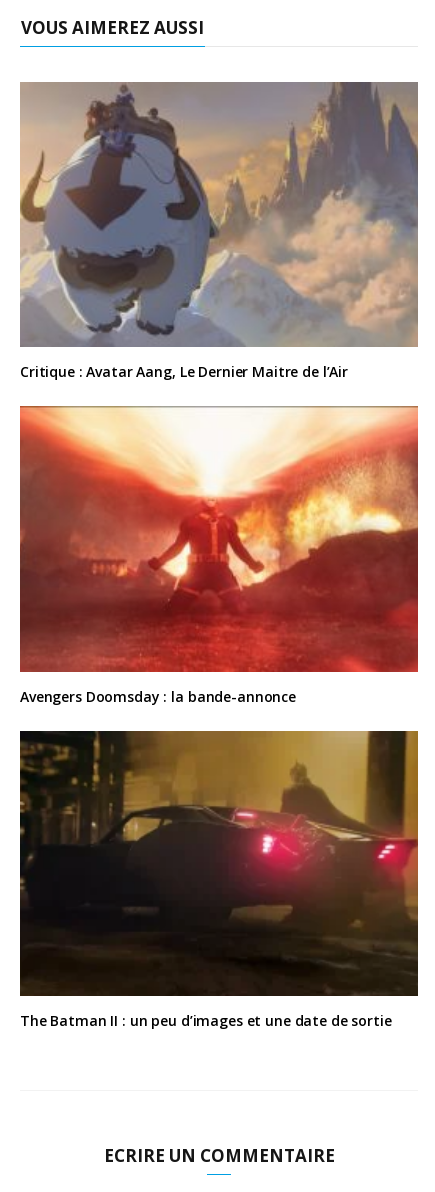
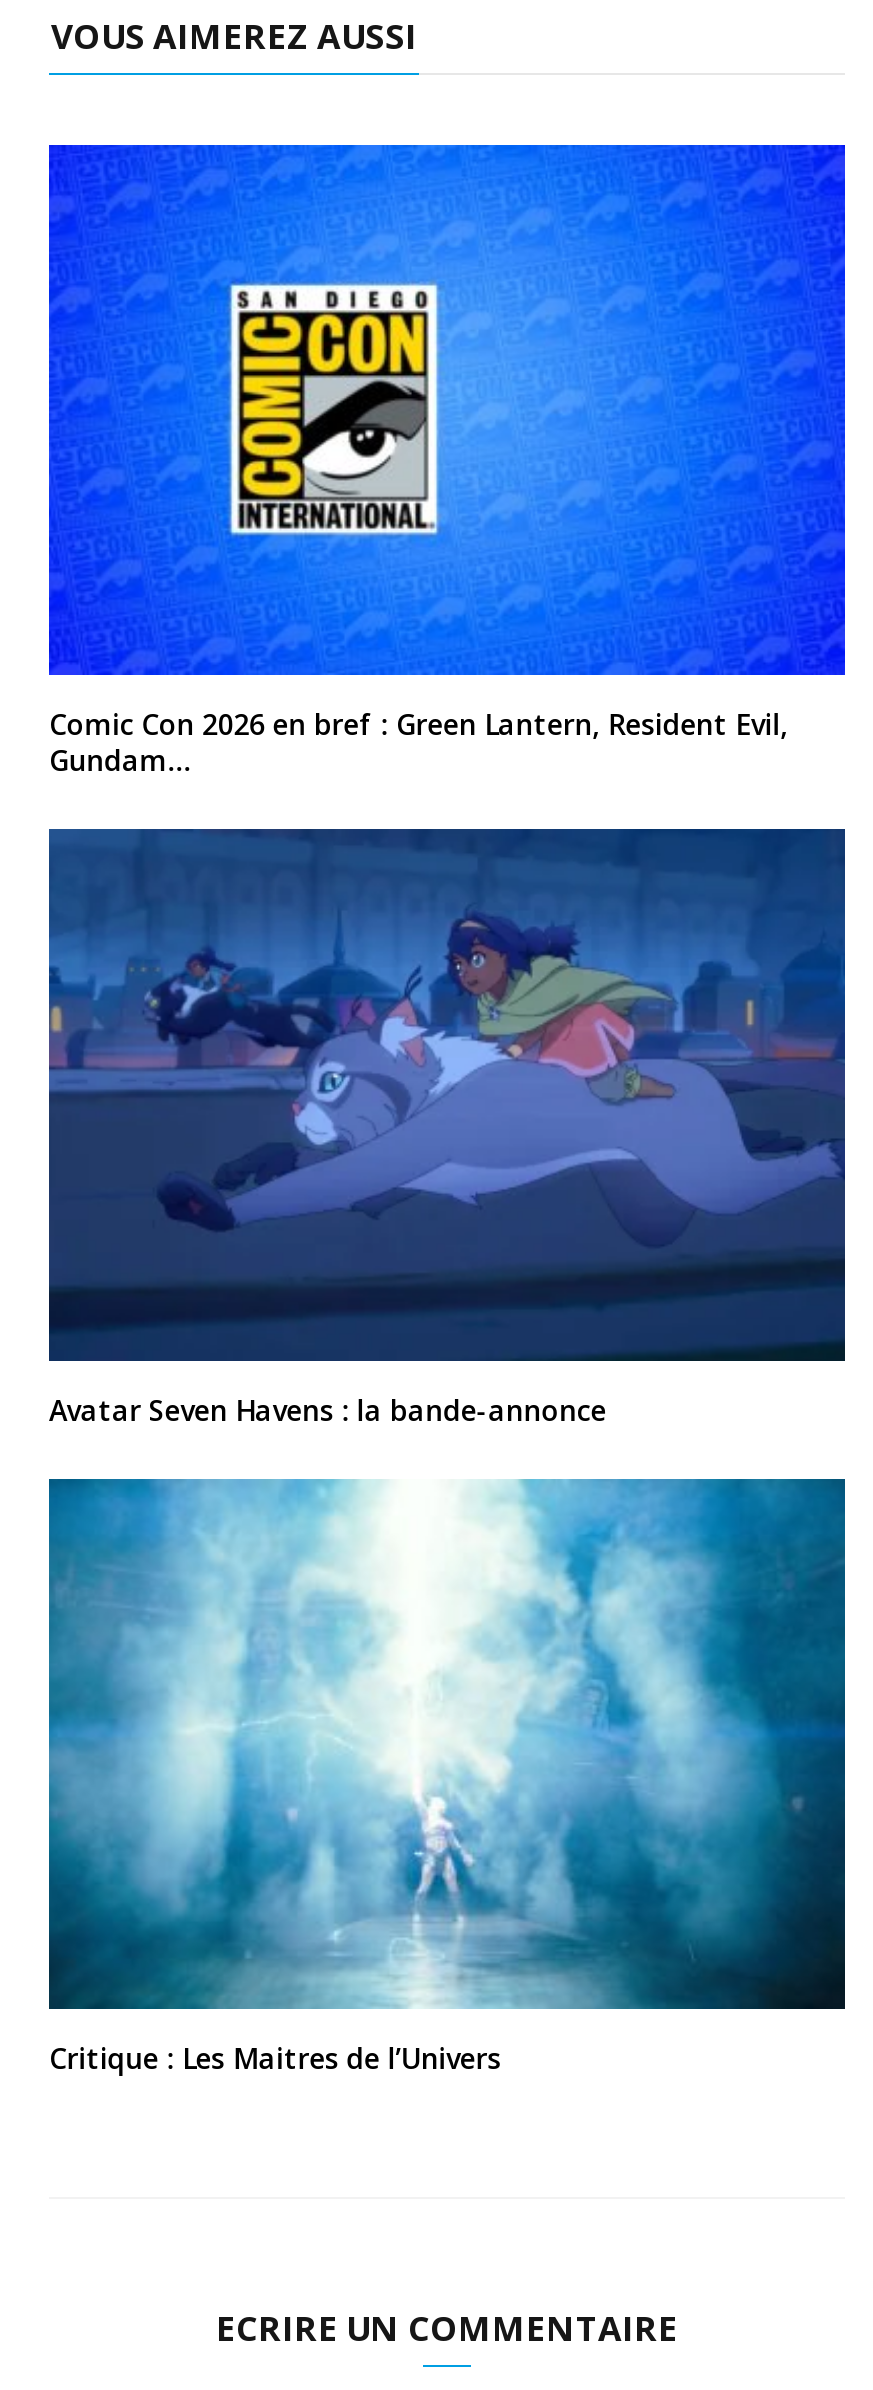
- [image]
- Critique : Avatar Aang, Le Dernier Maitre de l’Air
+ [image]
+ Comic Con 2026 en bref : Green Lantern, Resident Evil,
+ Gundam…

- [image]
- Avengers Doomsday : la bande-annonce
+ [image]
+ Avatar Seven Havens : la bande-annonce

- [image]
- The Batman II : un peu d’images et une date de sortie
+ [image]
+ Critique : Les Maitres de l’Univers
